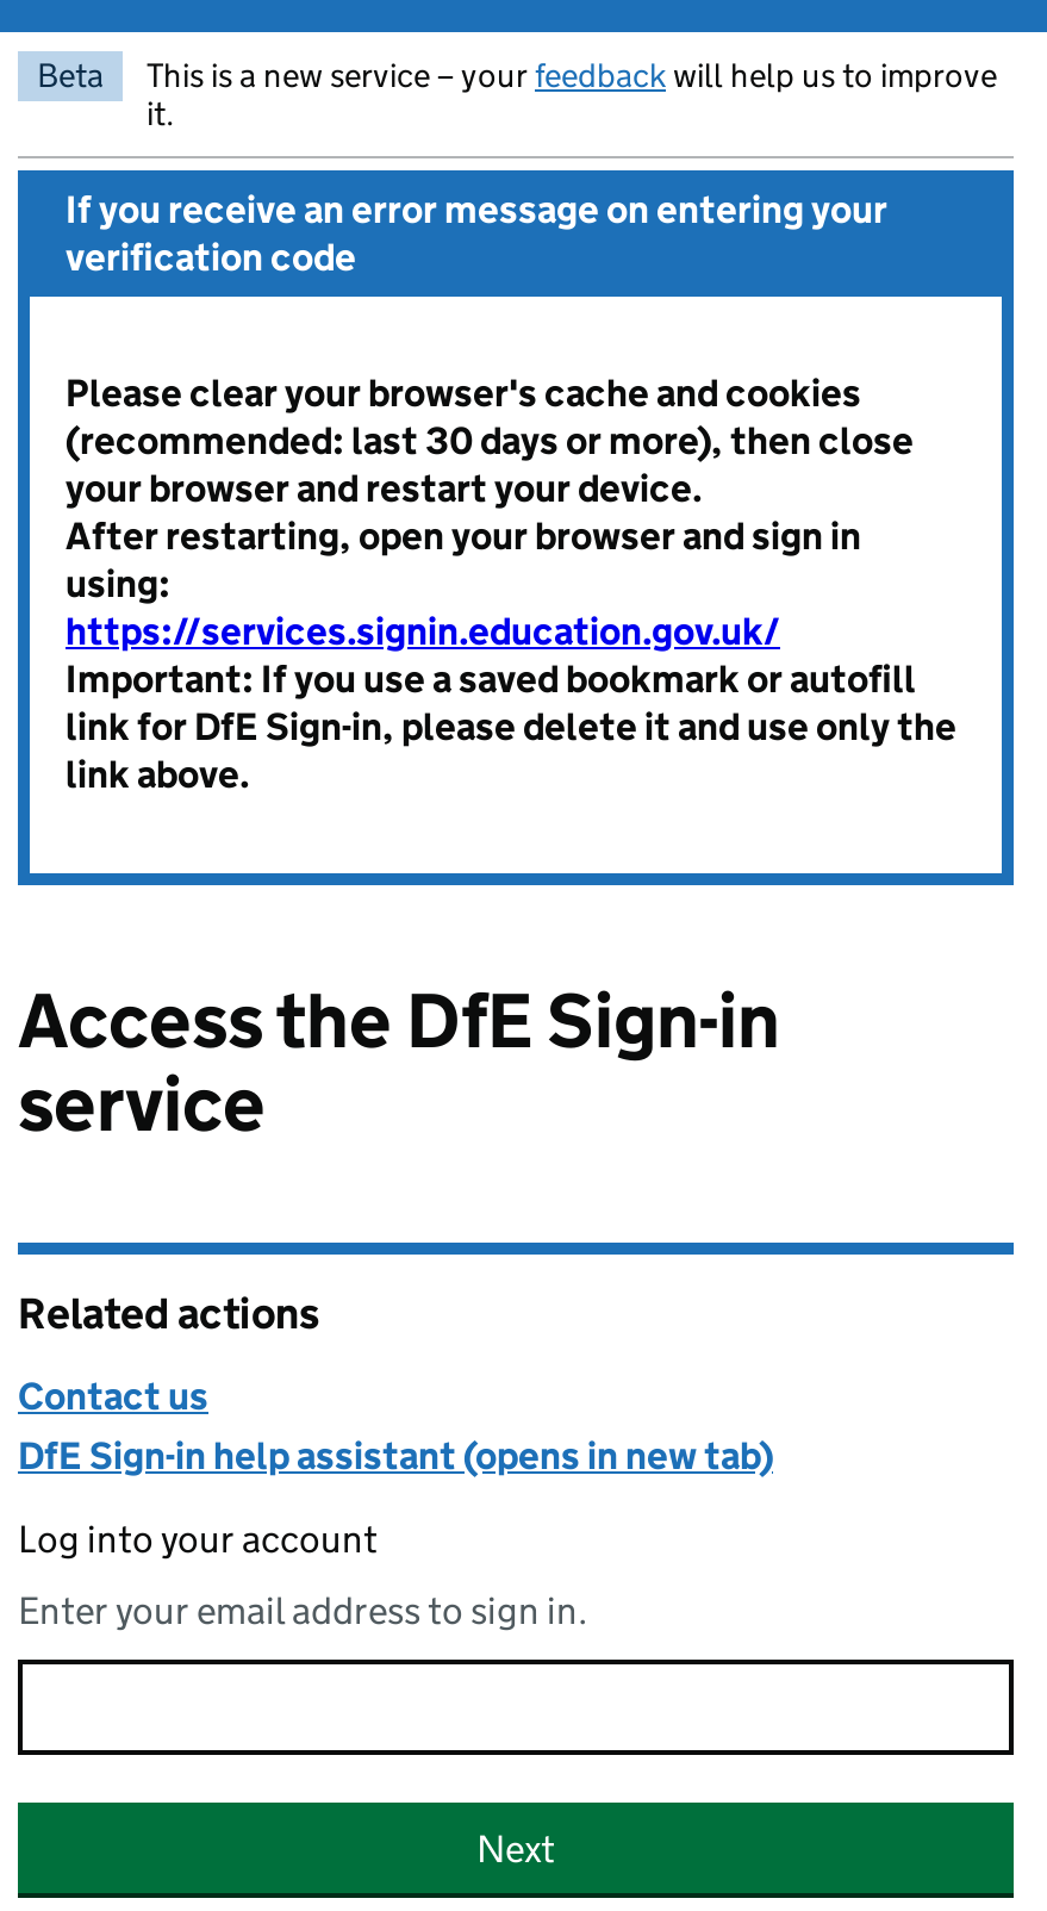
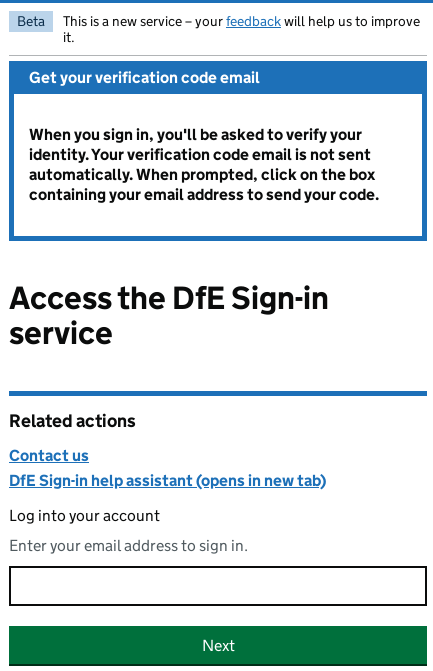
- If you receive an error message on entering your
- verification code
+ Get your verification code email

- Please clear your browser's cache and cookies
- (recommended: last 30 days or more), then close
- your browser and restart your device.
- After restarting, open your browser and sign in
- using:
- https://services.signin.education.gov.uk/
- Important: If you use a saved bookmark or autofill
- link for DfE Sign-in, please delete it and use only the
- link above.
+ When you sign in, you'll be asked to verify your
+ identity. Your verification code email is not sent
+ automatically. When prompted, click on the box
+ containing your email address to send your code.
